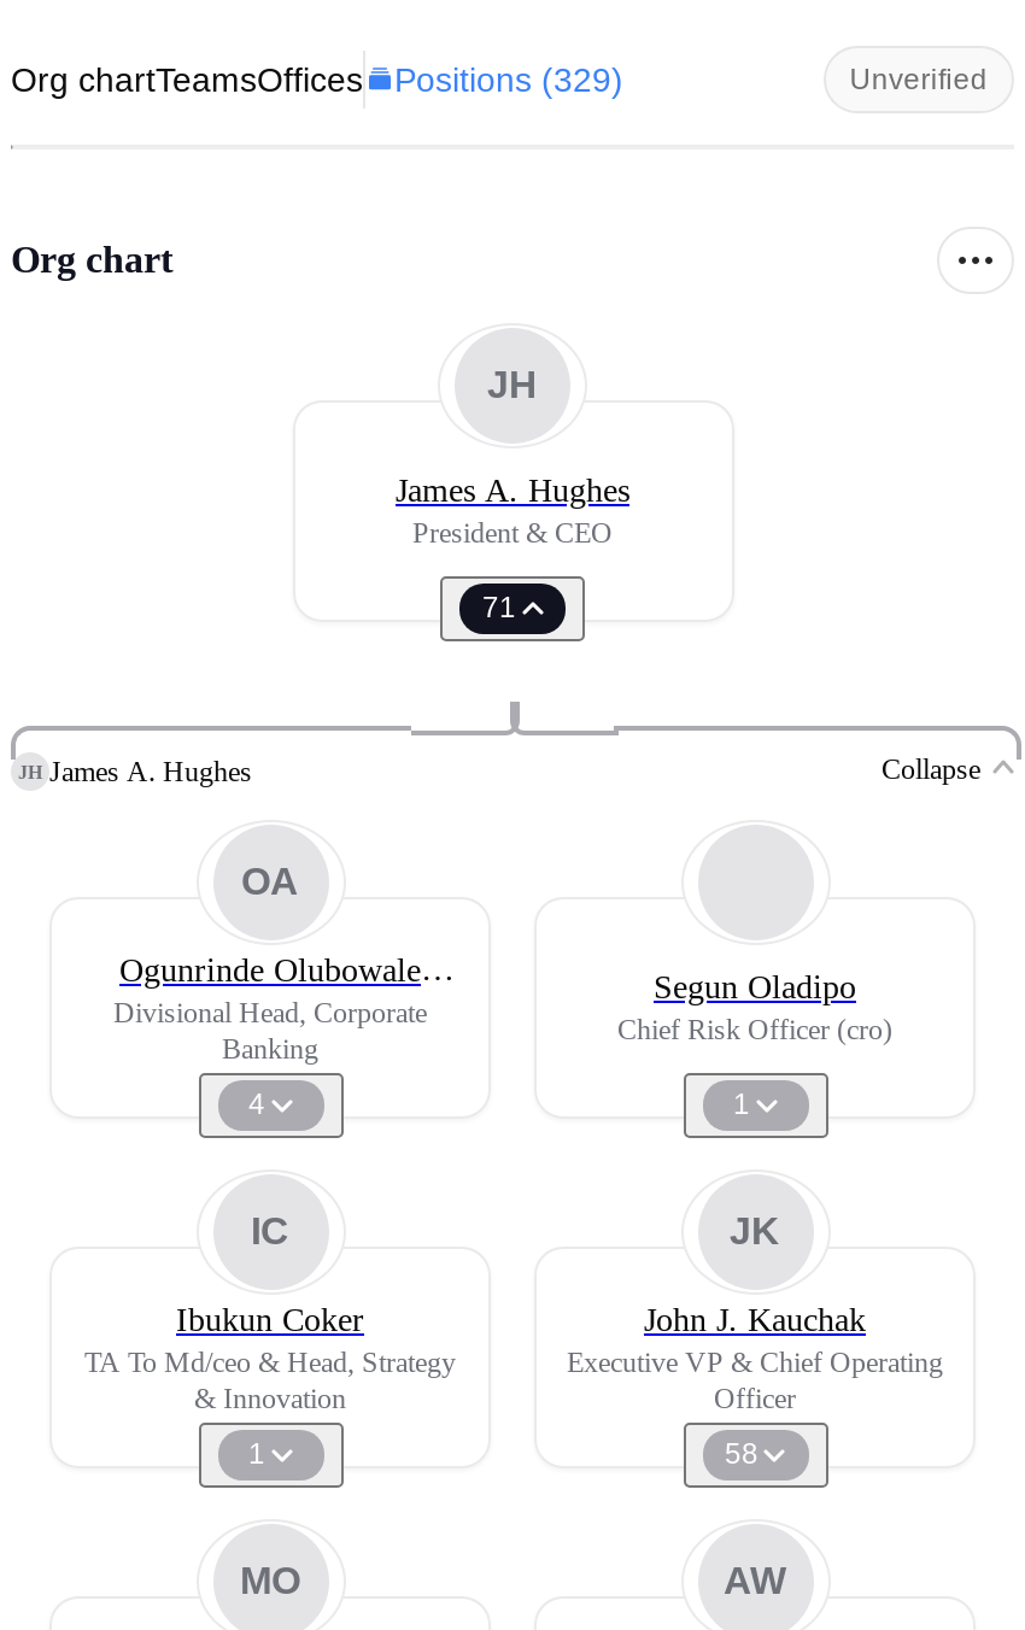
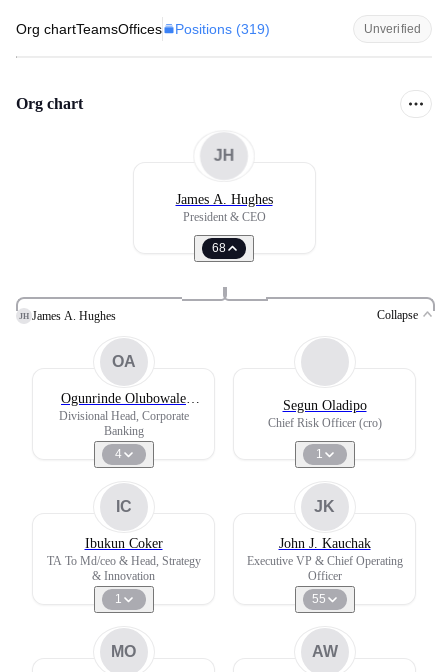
- Org chartTeamsOffices Positions (329)
+ Org chartTeamsOffices Positions (319)

- 71
+ 68

- 58
+ 55
